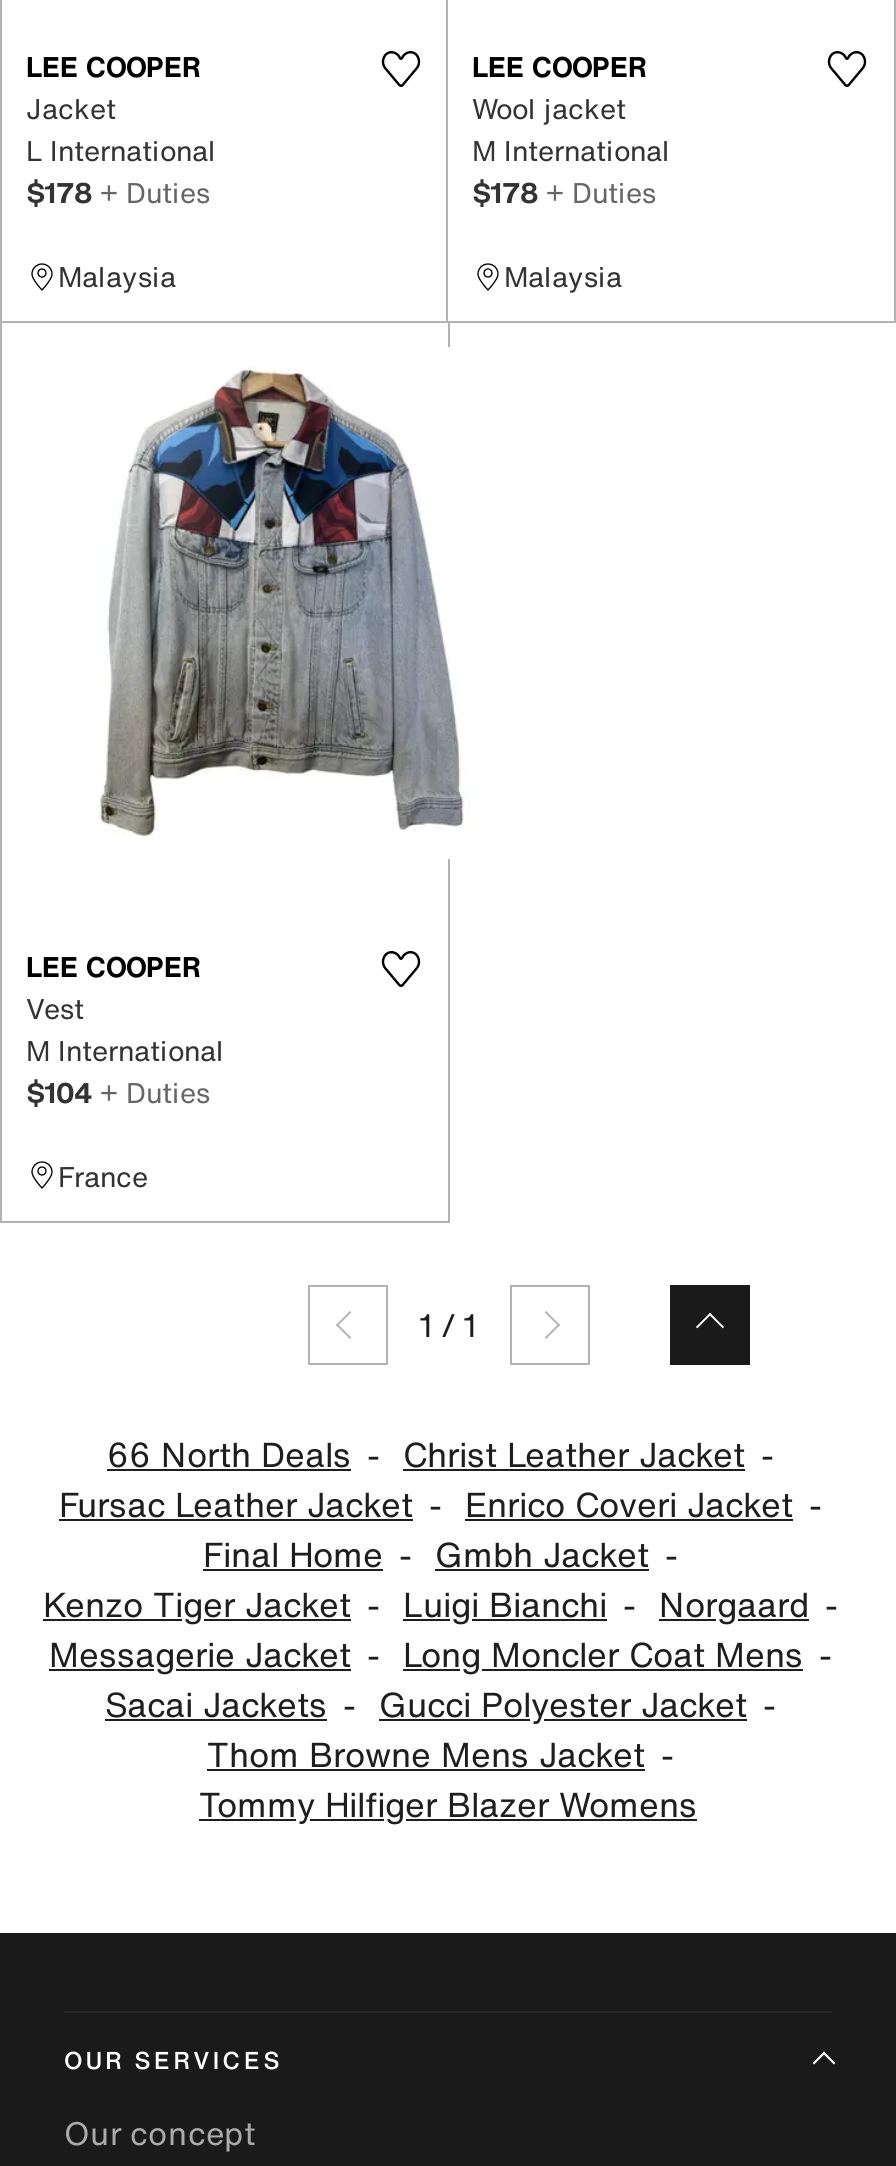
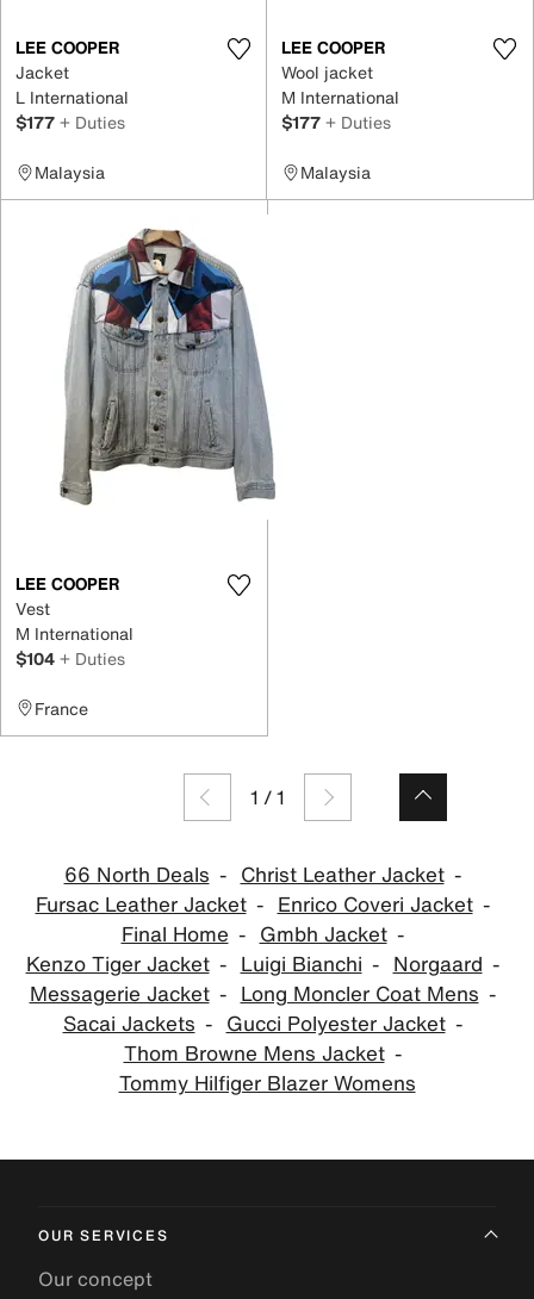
- $178 + Duties
+ $177 + Duties

- $178 + Duties
+ $177 + Duties
